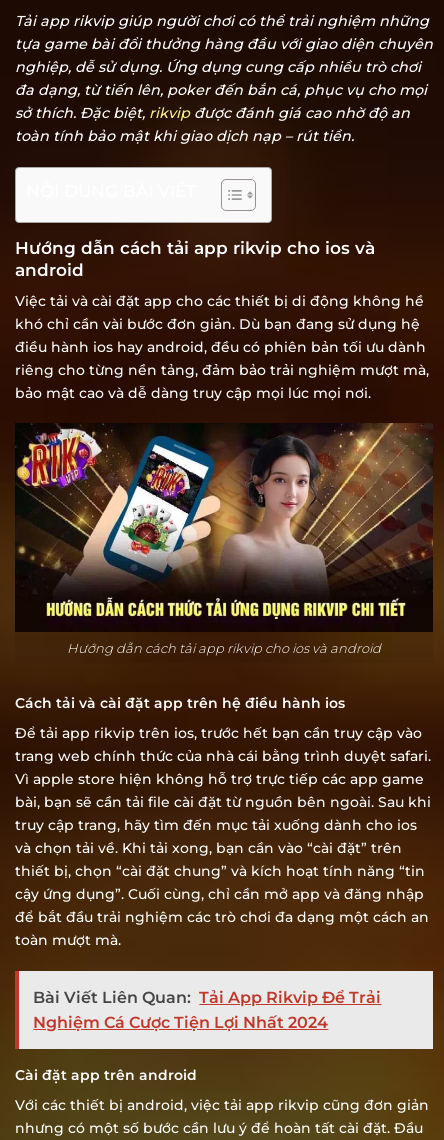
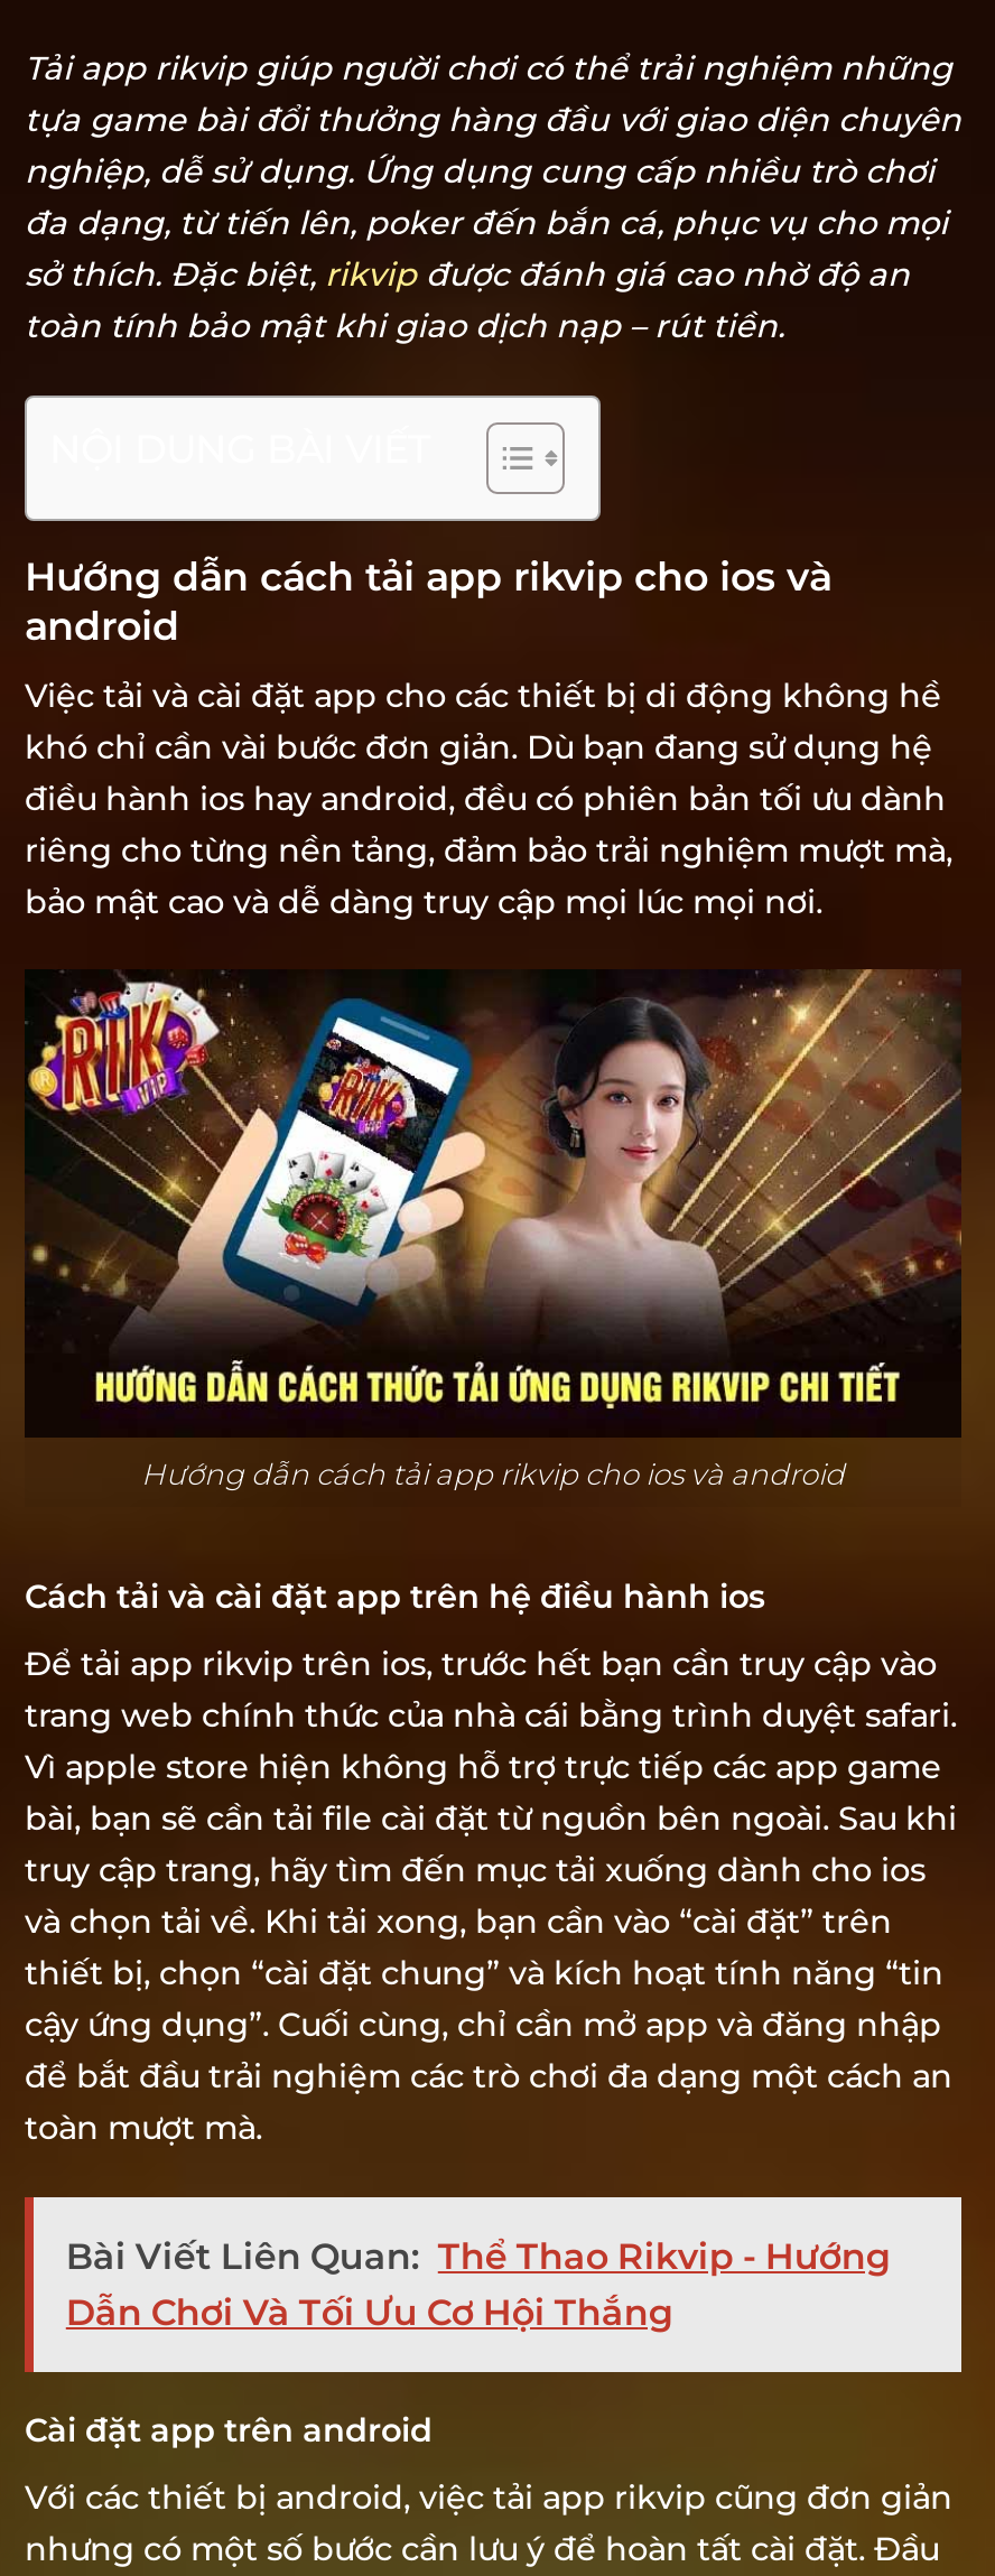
- Bài Viết Liên Quan: Tải App Rikvip Để Trải
- Nghiệm Cá Cược Tiện Lợi Nhất 2024
+ Bài Viết Liên Quan: Thể Thao Rikvip - Hướng
+ Dẫn Chơi Và Tối Ưu Cơ Hội Thắng
